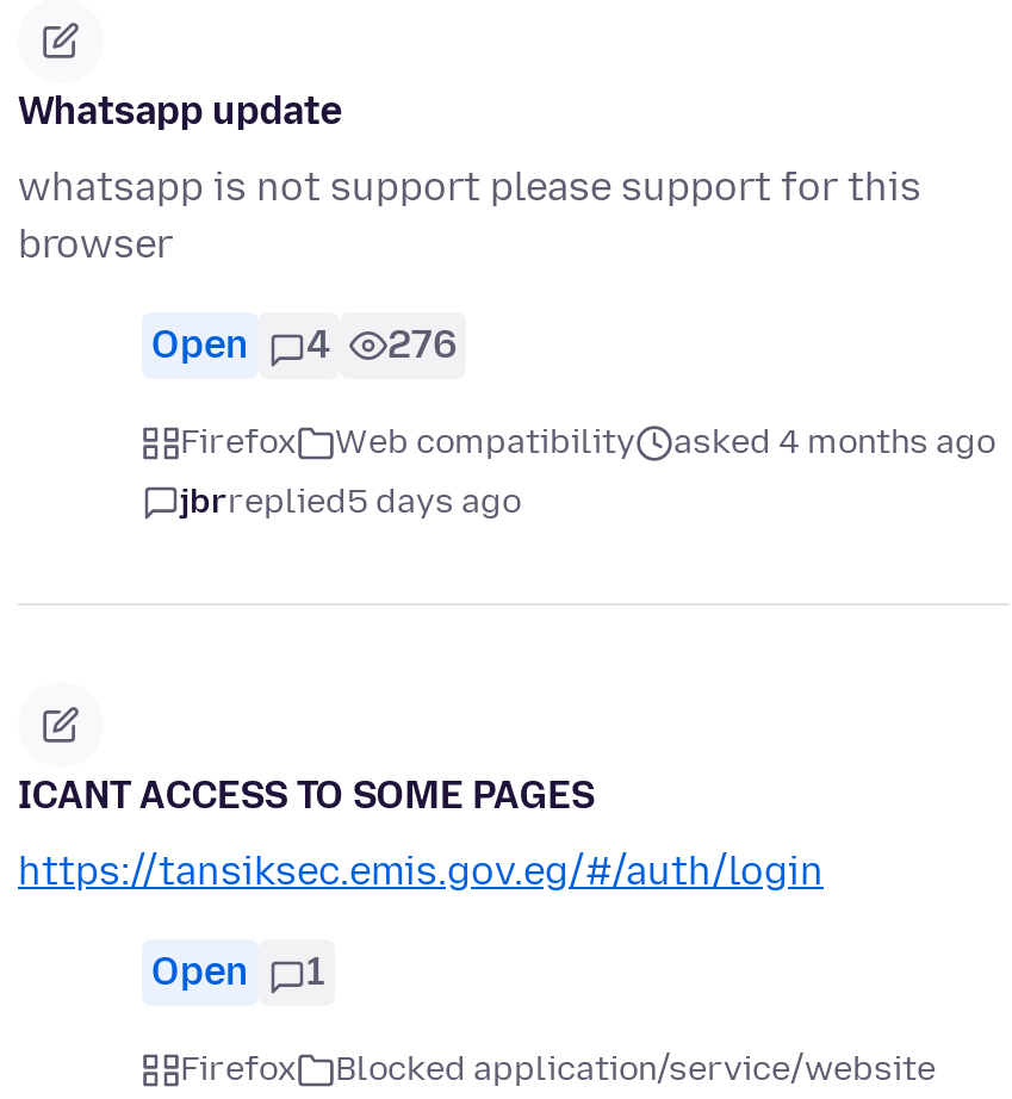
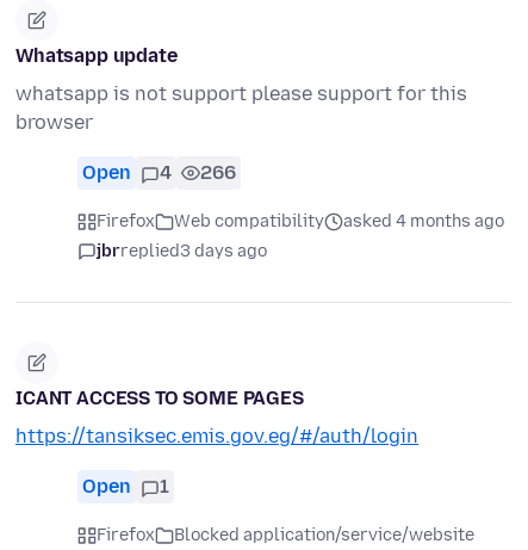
- Open 4 276
+ Open 4 266

- jbrreplied5 days ago
+ jbrreplied3 days ago
